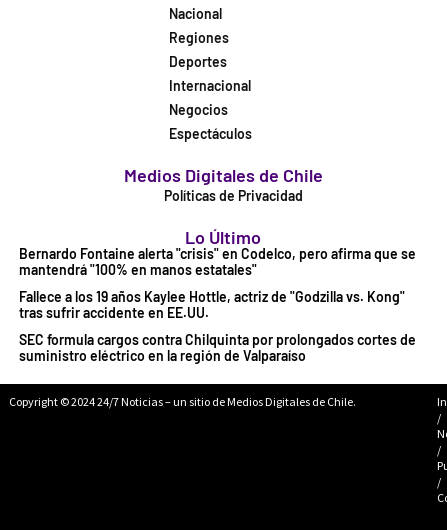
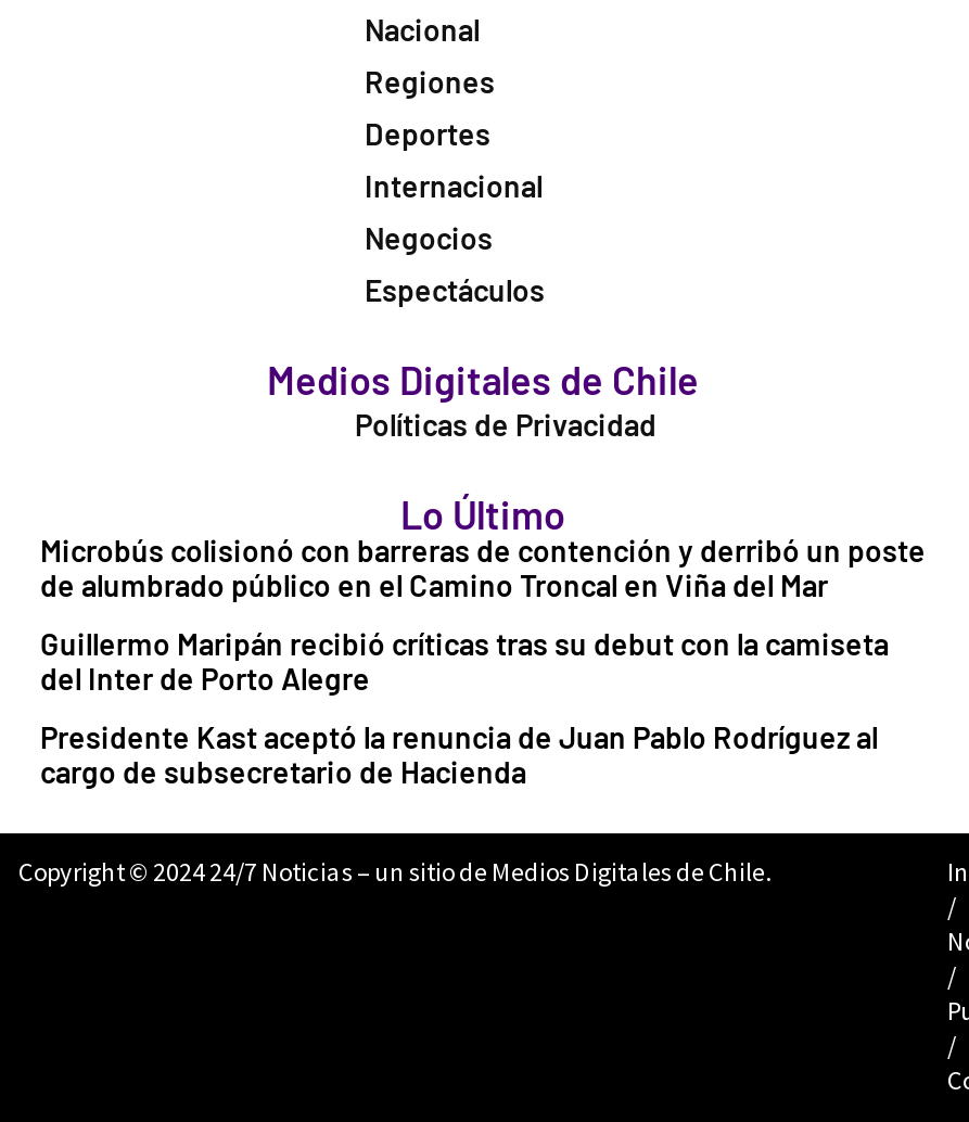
- Bernardo Fontaine alerta "crisis" en Codelco, pero afirma que se
- mantendrá "100% en manos estatales"
+ Microbús colisionó con barreras de contención y derribó un poste
+ de alumbrado público en el Camino Troncal en Viña del Mar

- Fallece a los 19 años Kaylee Hottle, actriz de "Godzilla vs. Kong"
- tras sufrir accidente en EE.UU.
+ Guillermo Maripán recibió críticas tras su debut con la camiseta
+ del Inter de Porto Alegre

- SEC formula cargos contra Chilquinta por prolongados cortes de
- suministro eléctrico en la región de Valparaíso
+ Presidente Kast aceptó la renuncia de Juan Pablo Rodríguez al
+ cargo de subsecretario de Hacienda
